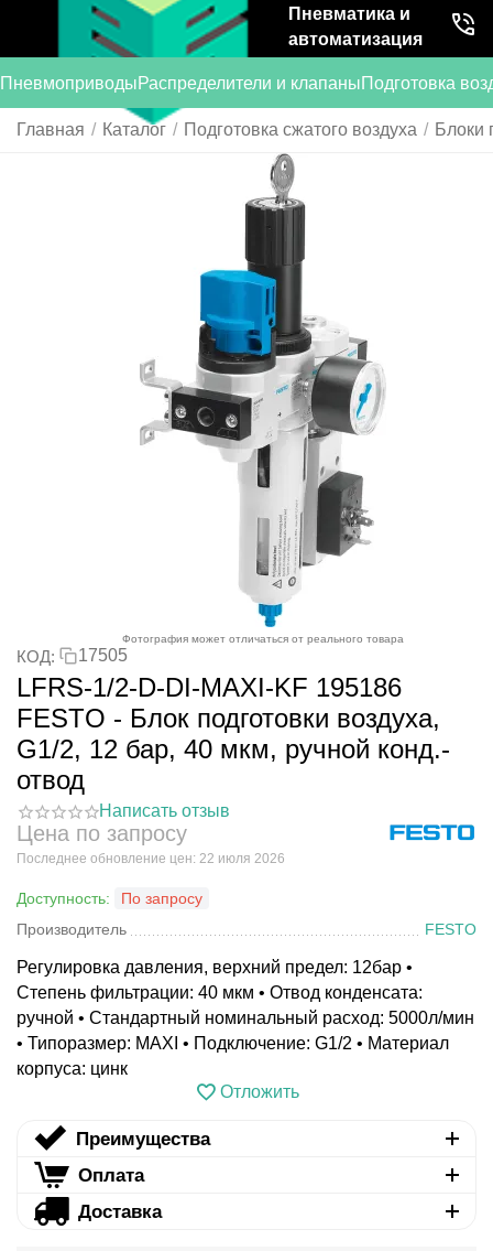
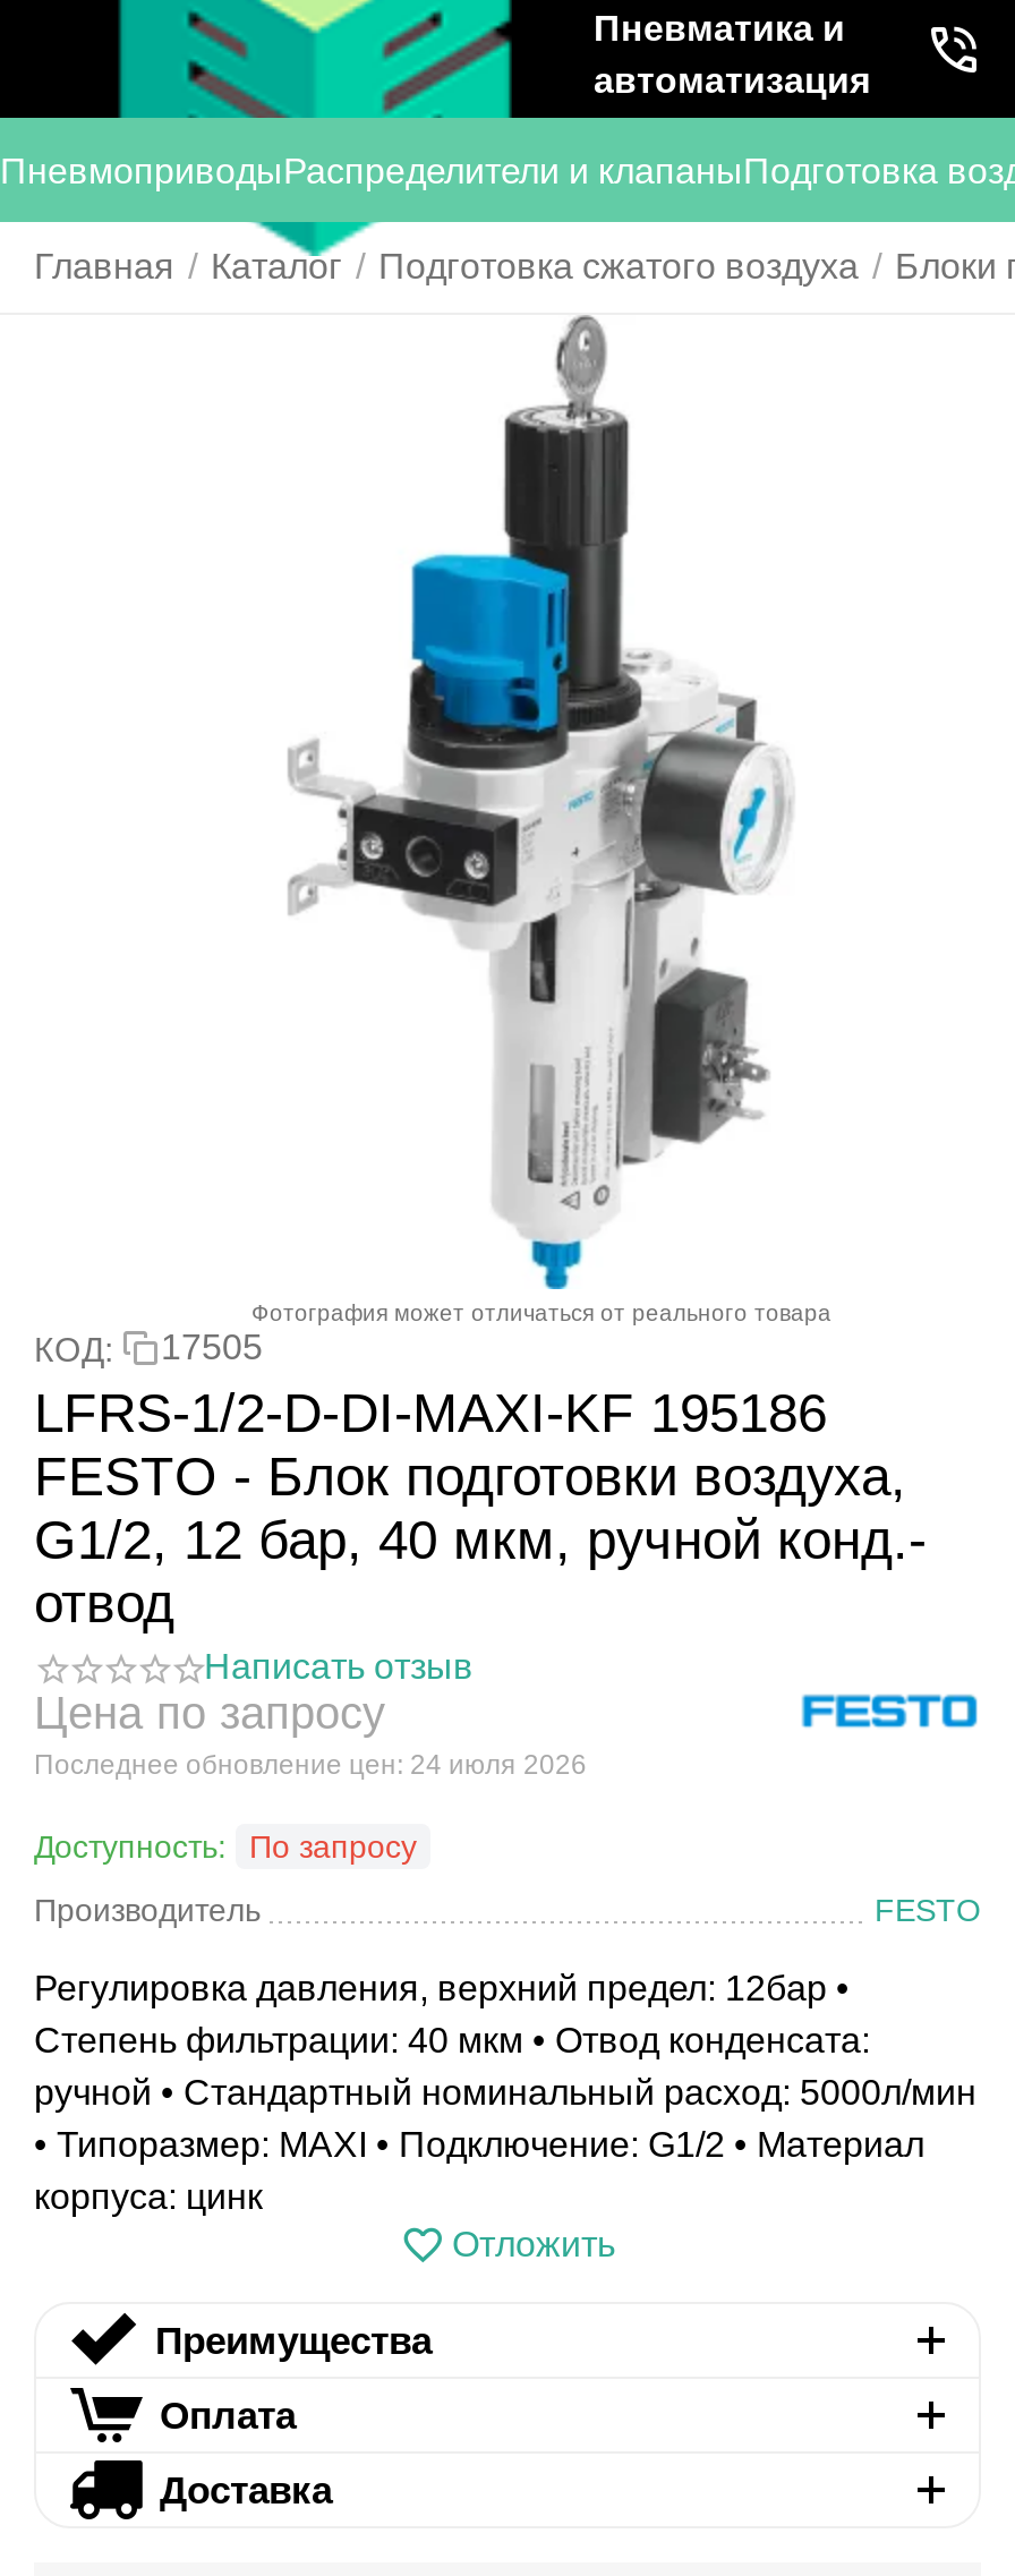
- Последнее обновление цен: 22 июля 2026
+ Последнее обновление цен: 24 июля 2026
